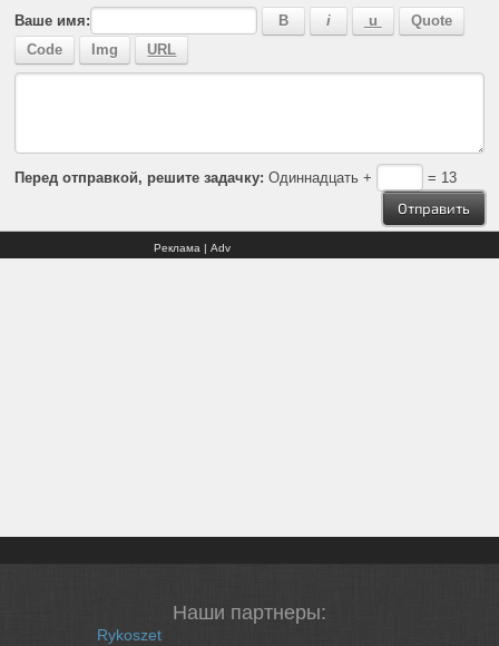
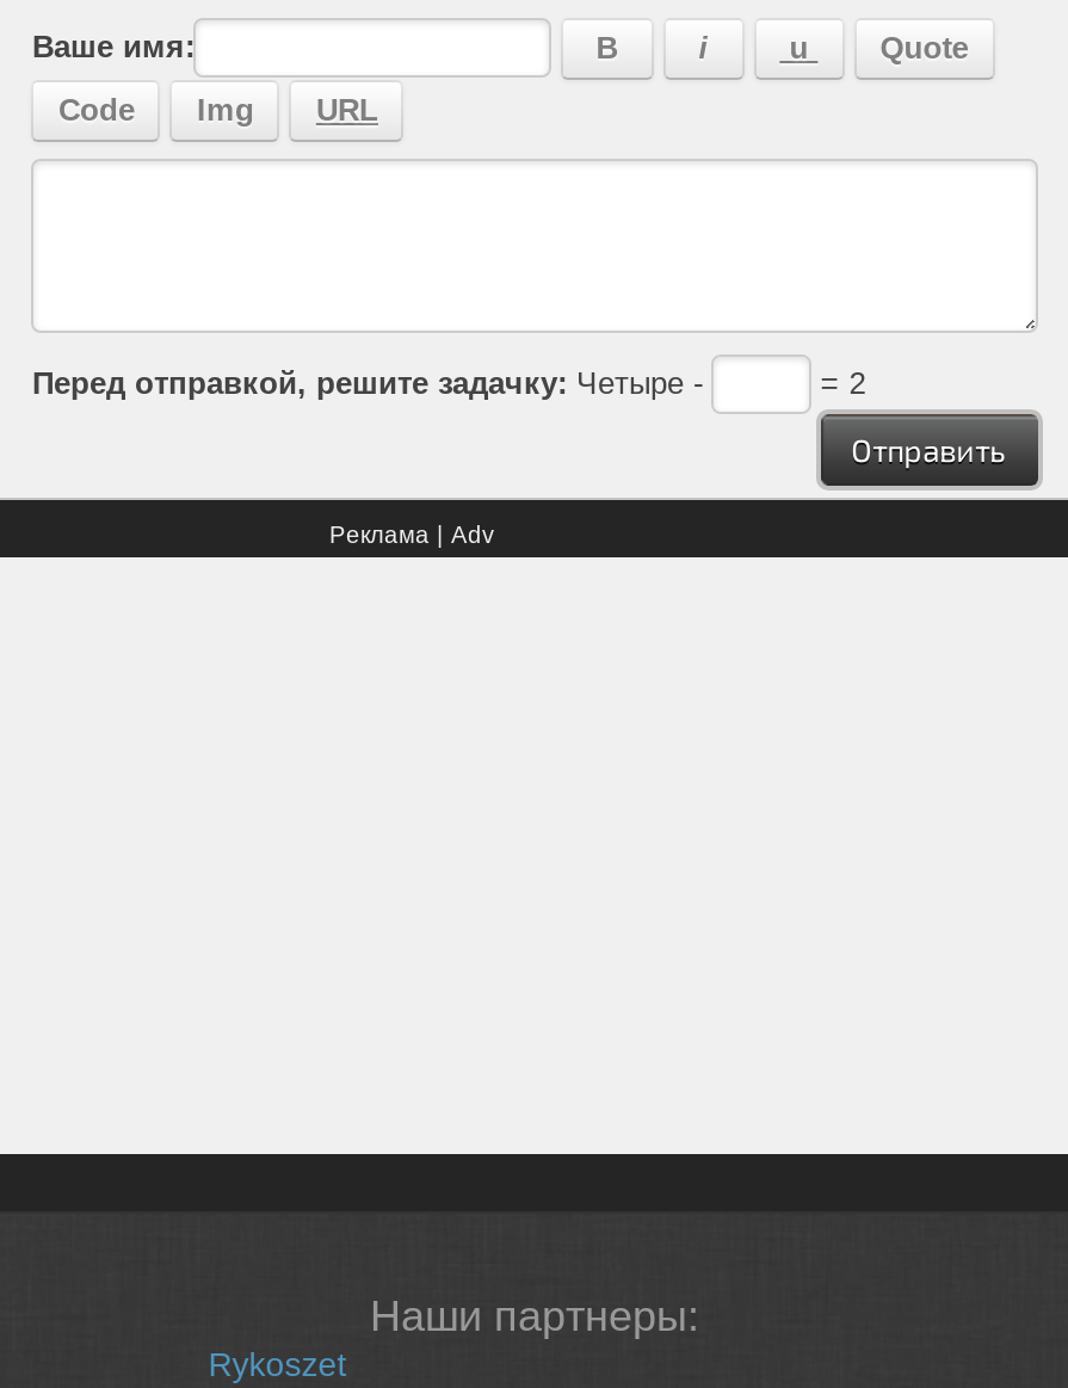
- Перед отправкой, решите задачку: Одиннадцать +
+ Перед отправкой, решите задачку: Четыре -

- = 13
+ = 2
